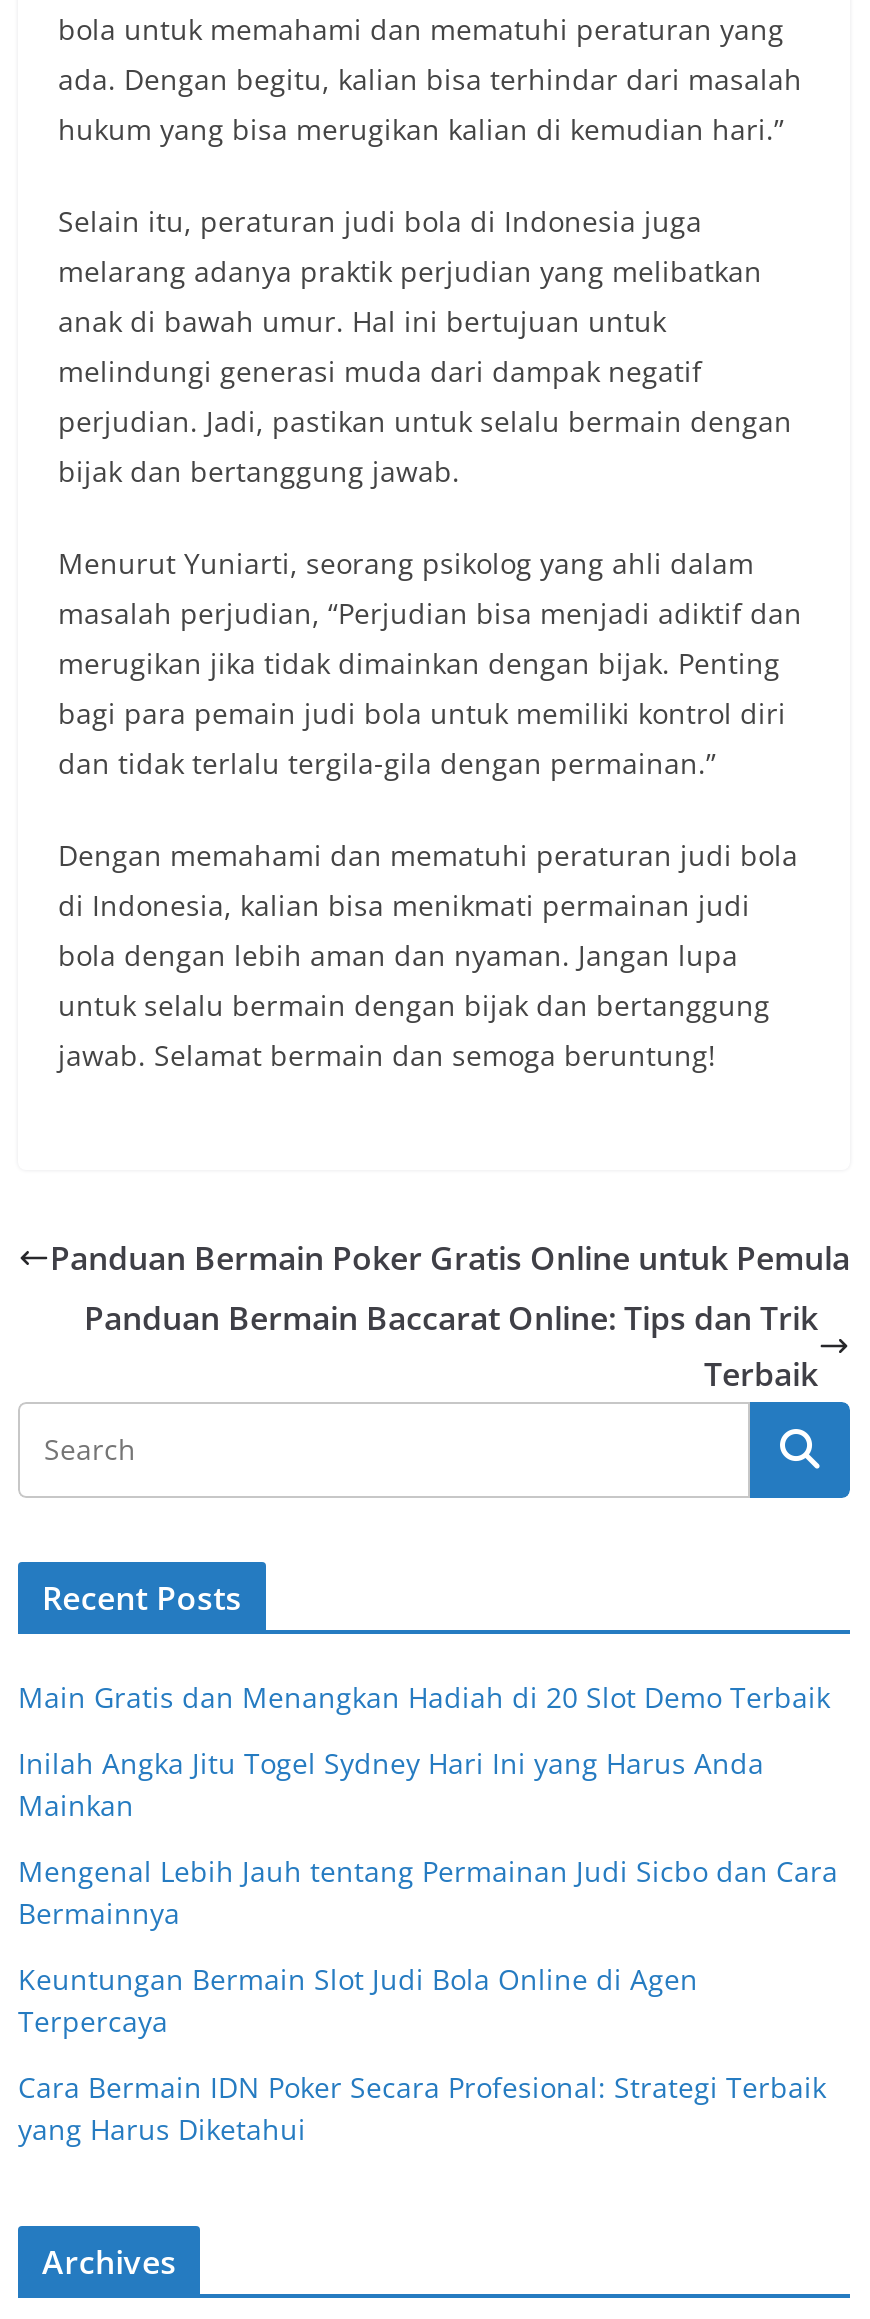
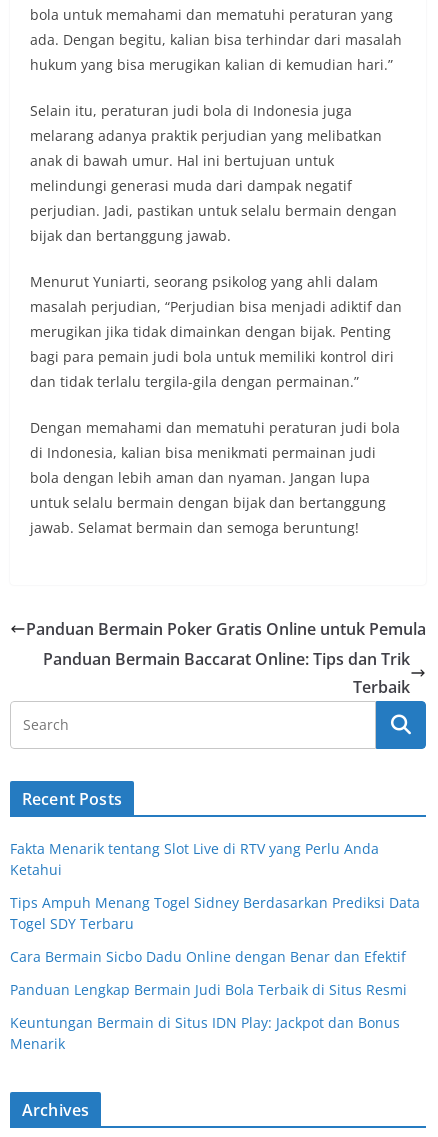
- Main Gratis dan Menangkan Hadiah di 20 Slot Demo Terbaik
+ Fakta Menarik tentang Slot Live di RTV yang Perlu Anda
+ Ketahui

- Inilah Angka Jitu Togel Sydney Hari Ini yang Harus Anda
- Mainkan
+ Tips Ampuh Menang Togel Sidney Berdasarkan Prediksi Data
+ Togel SDY Terbaru

- Mengenal Lebih Jauh tentang Permainan Judi Sicbo dan Cara
- Bermainnya
+ Cara Bermain Sicbo Dadu Online dengan Benar dan Efektif

- Keuntungan Bermain Slot Judi Bola Online di Agen
- Terpercaya
+ Panduan Lengkap Bermain Judi Bola Terbaik di Situs Resmi

- Cara Bermain IDN Poker Secara Profesional: Strategi Terbaik
- yang Harus Diketahui
+ Keuntungan Bermain di Situs IDN Play: Jackpot dan Bonus
+ Menarik
